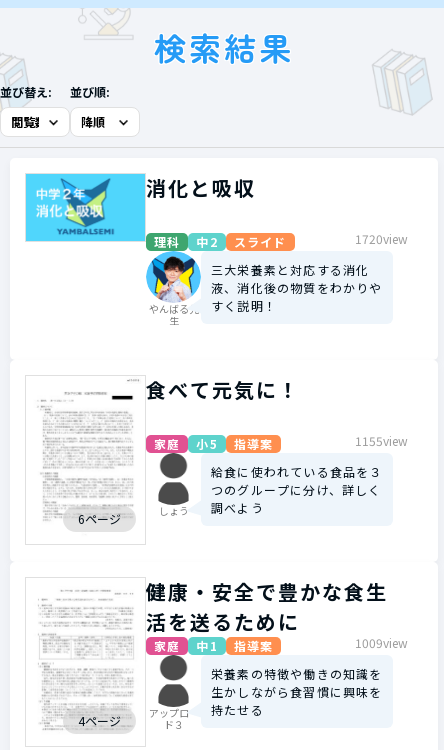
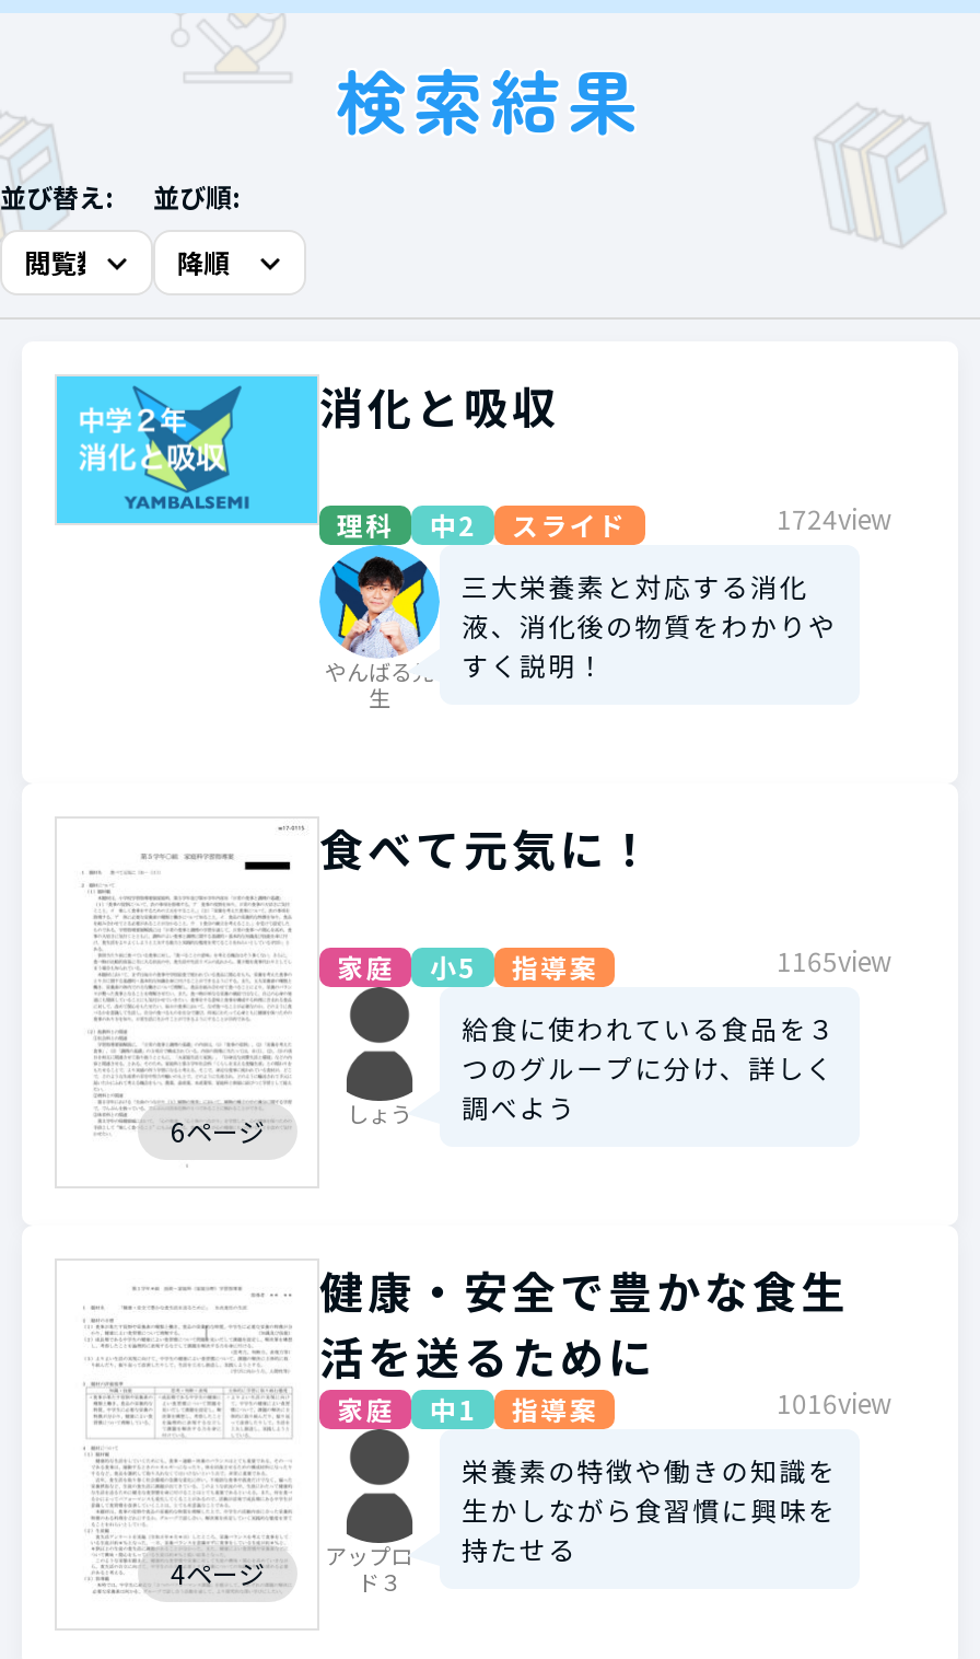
- 1720view
+ 1724view

- 1155view
+ 1165view

- 1009view
+ 1016view
